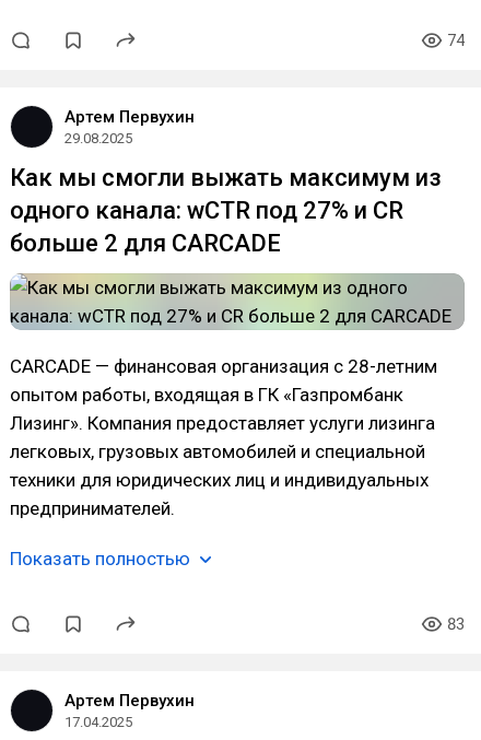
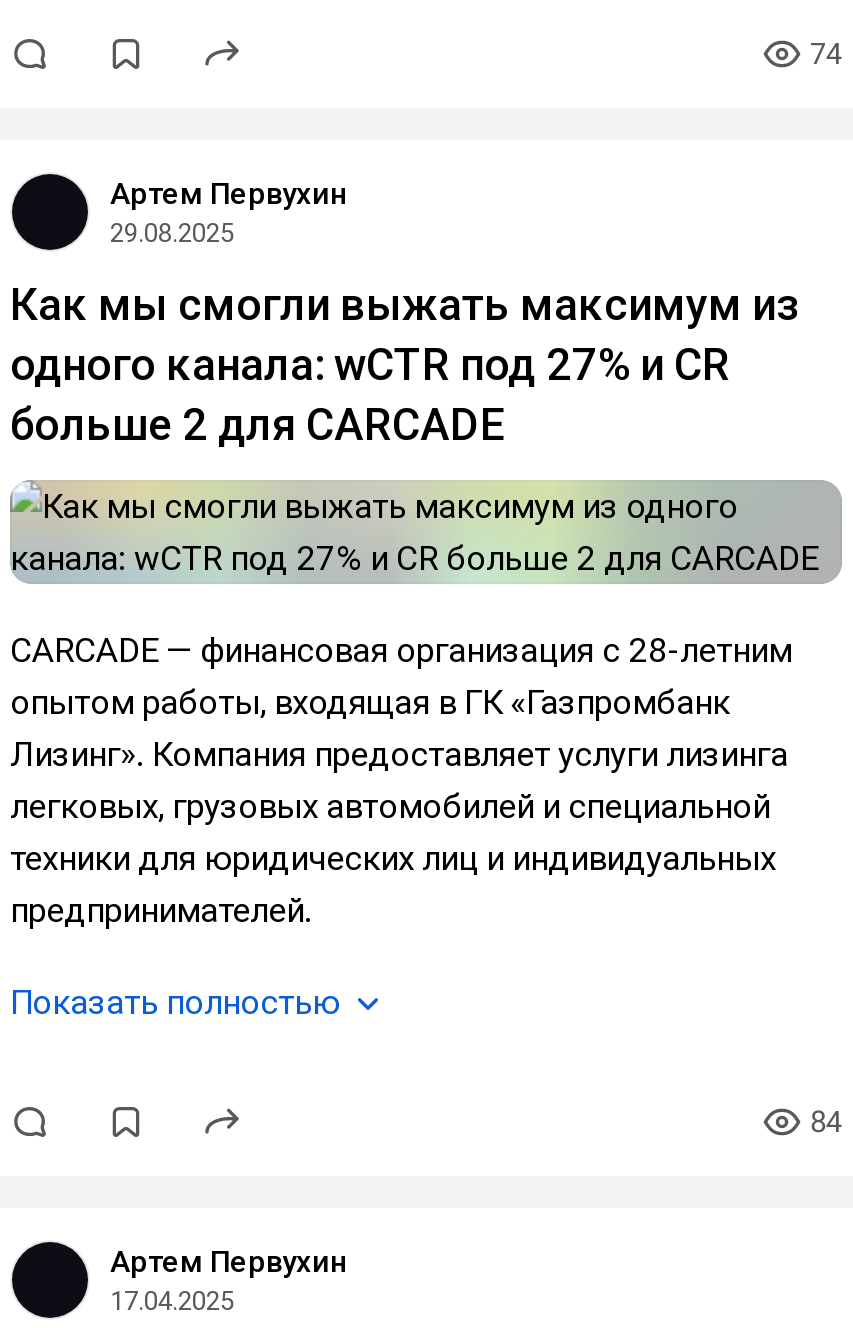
- 83
+ 84
